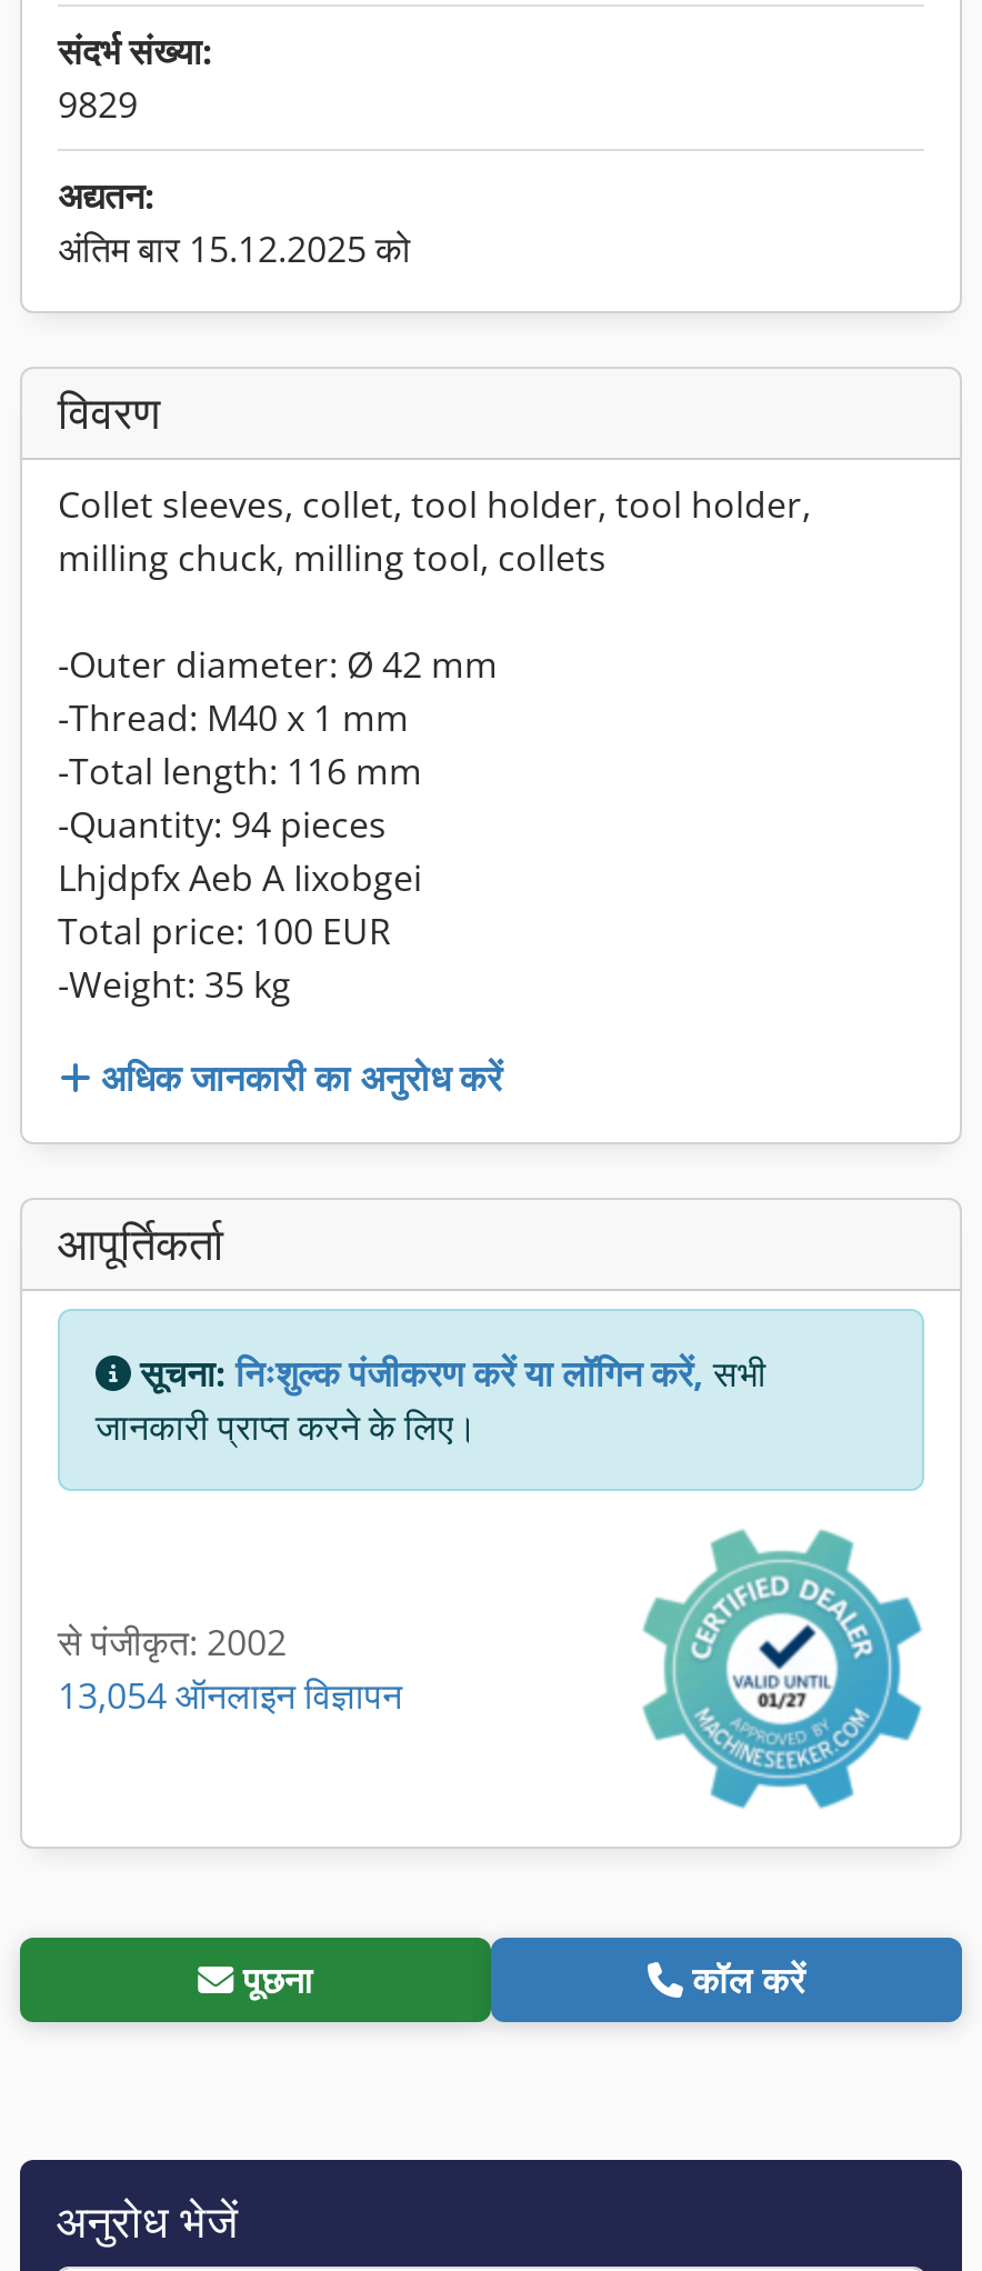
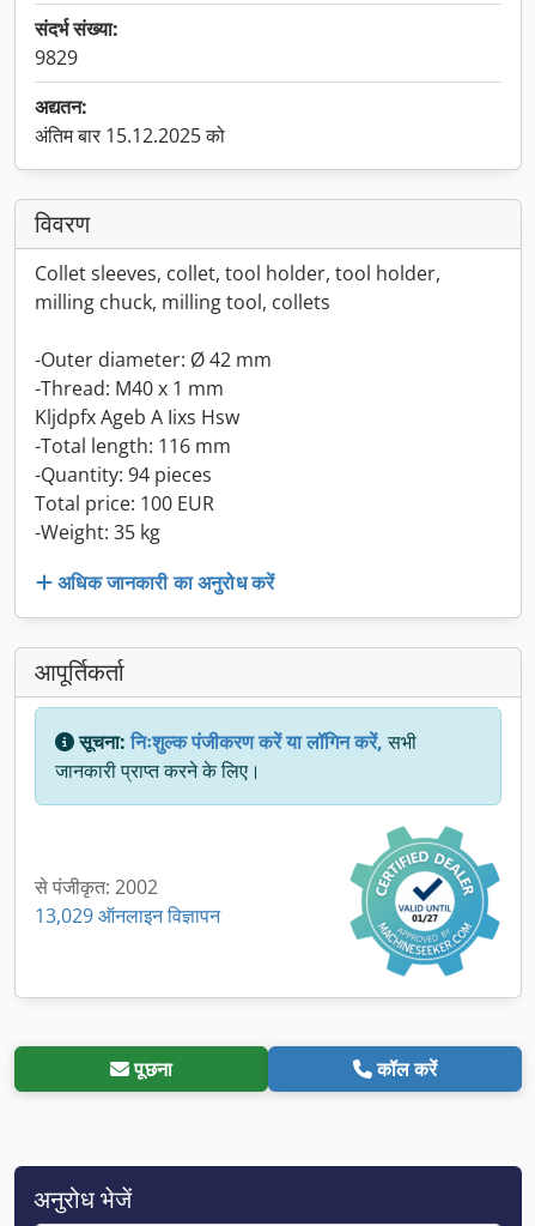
+ Kljdpfx Ageb A Iixs Hsw

moved down: -Total length: 116 mm | -Quantity: 94 pieces

- Lhjdpfx Aeb A Iixobgei

- 13,054 ऑनलाइन विज्ञापन
+ 13,029 ऑनलाइन विज्ञापन
